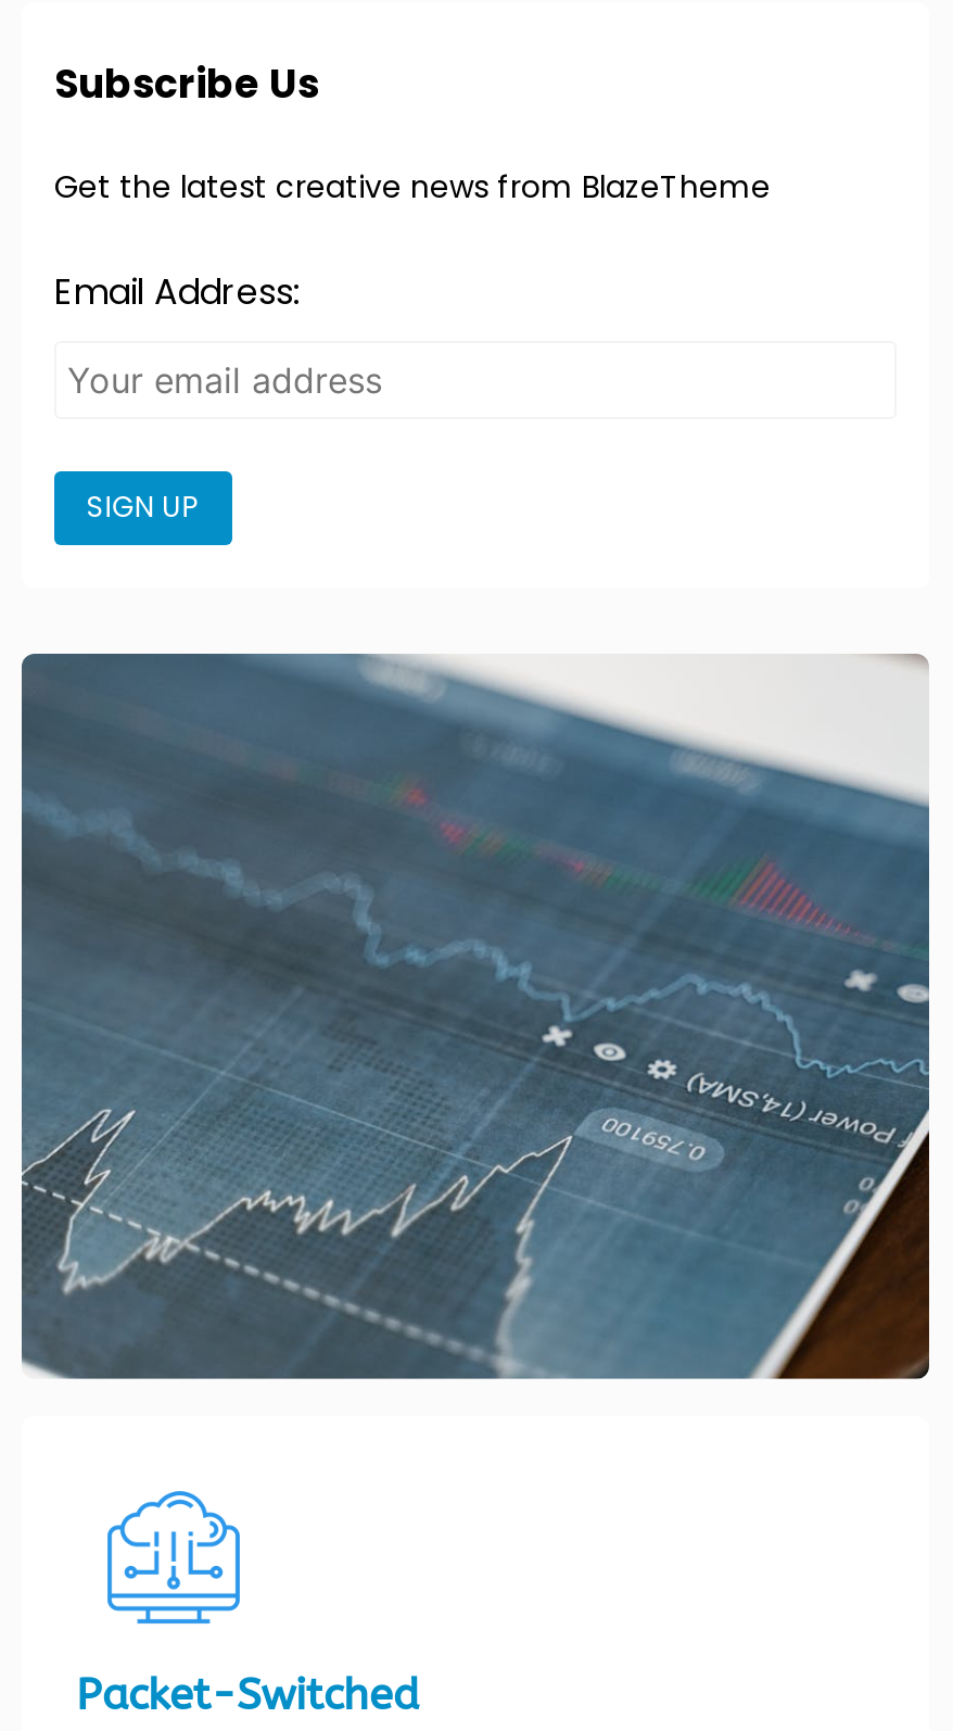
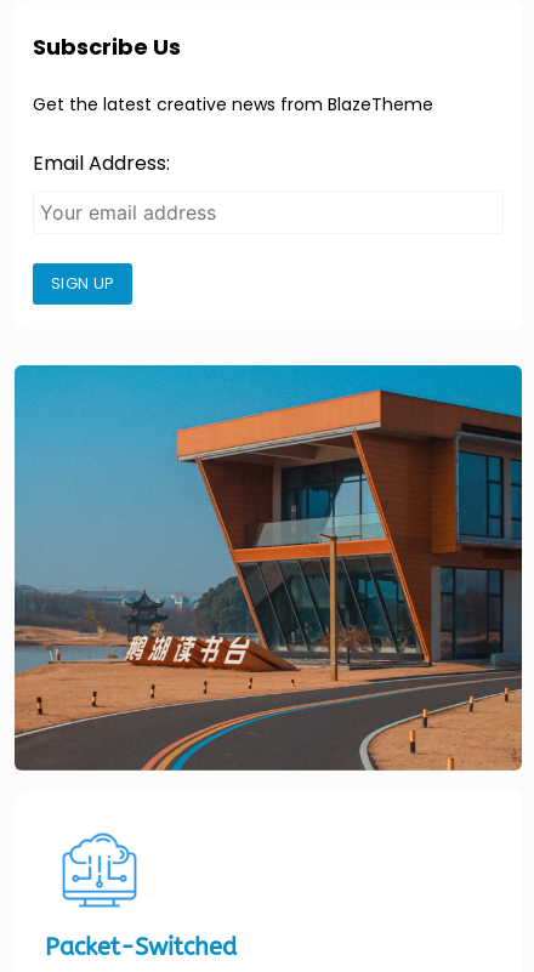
- [image]
+ [image]
